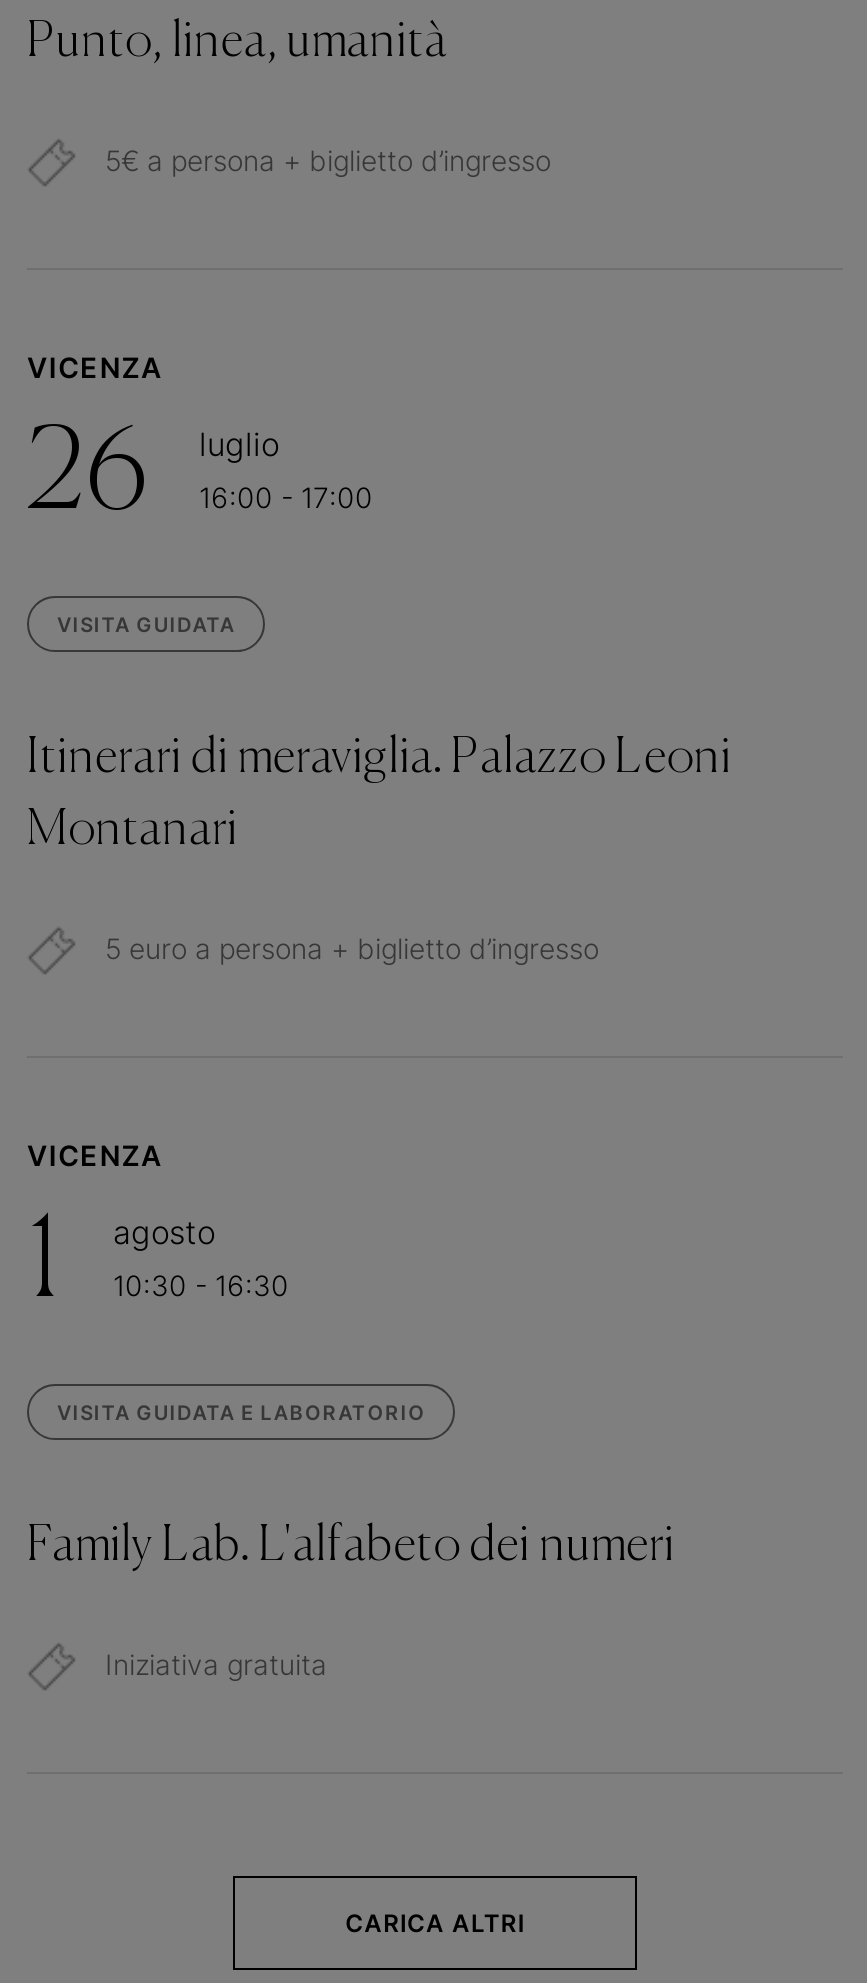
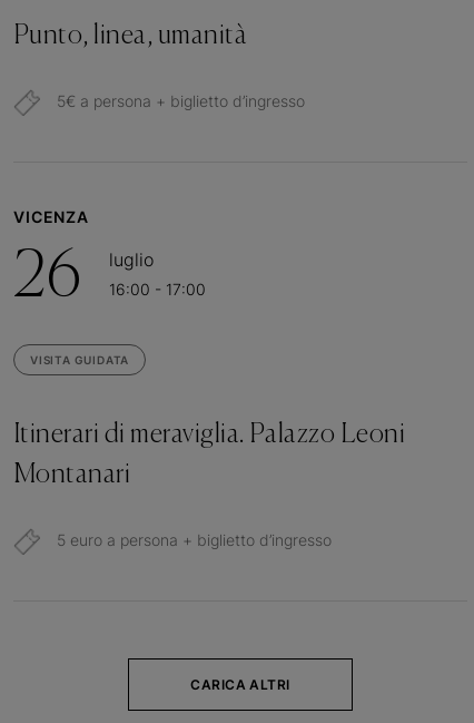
- VICENZA
- 1
- agosto
- 10:30 - 16:30

- VISITA GUIDATA E LABORATORIO
- Family Lab. L'alfabeto dei numeri
- Iniziativa gratuita
